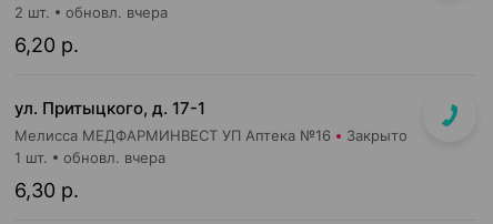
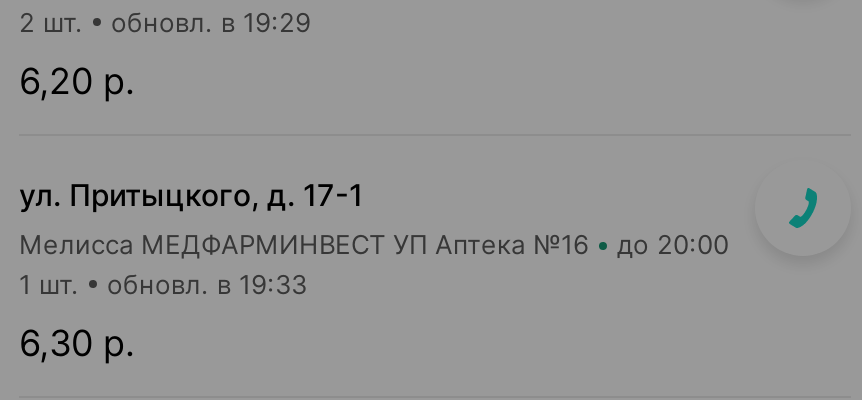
- обновл. вчера
+ обновл. в 19:29

- Закрыто
+ до 20:00

- обновл. вчера
+ обновл. в 19:33
